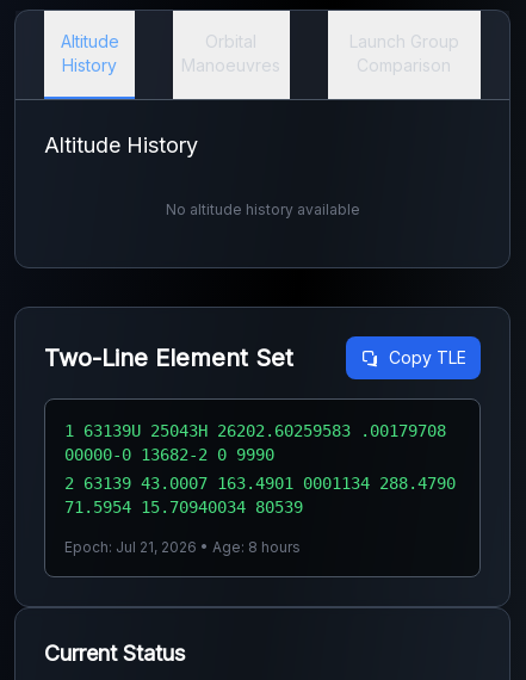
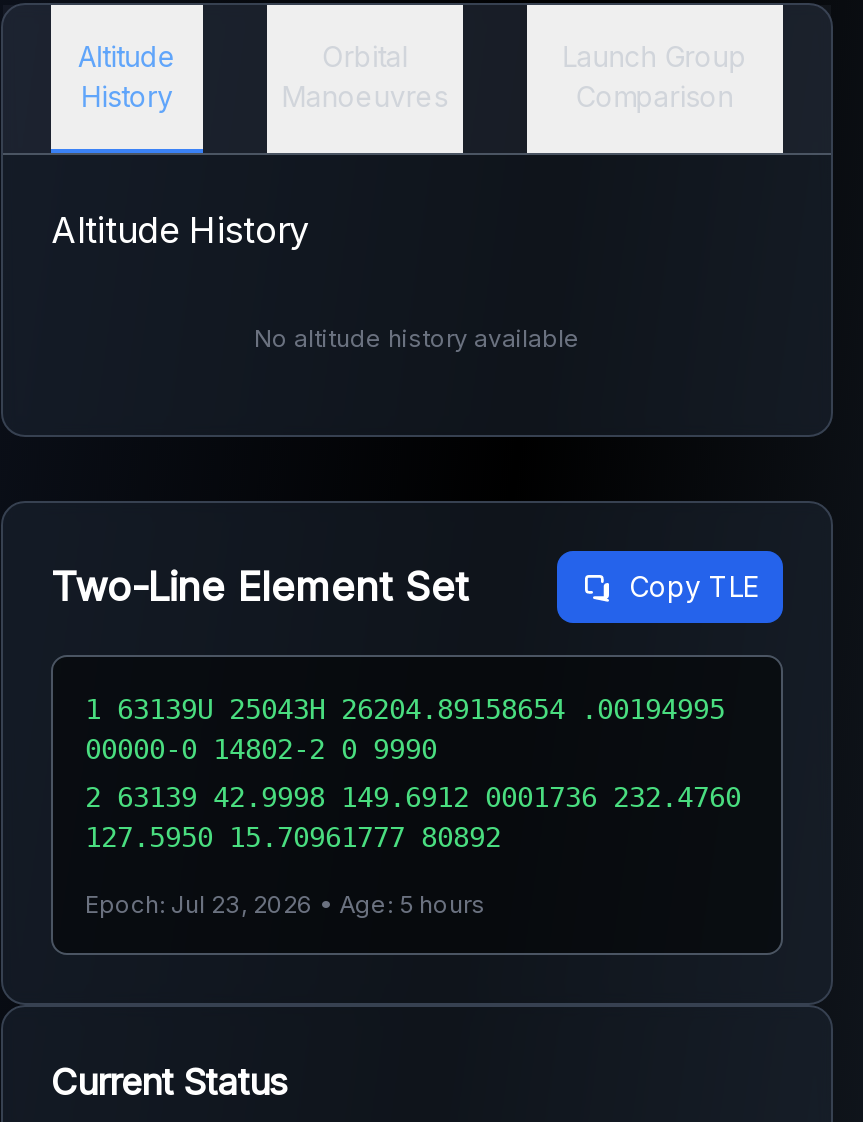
- 1 63139U 25043H 26202.60259583 .00179708
+ 1 63139U 25043H 26204.89158654 .00194995

- 00000-0 13682-2 0 9990
+ 00000-0 14802-2 0 9990

- 2 63139 43.0007 163.4901 0001134 288.4790
+ 2 63139 42.9998 149.6912 0001736 232.4760

- 71.5954 15.70940034 80539
+ 127.5950 15.70961777 80892

- Epoch: Jul 21, 2026 • Age: 8 hours
+ Epoch: Jul 23, 2026 • Age: 5 hours
